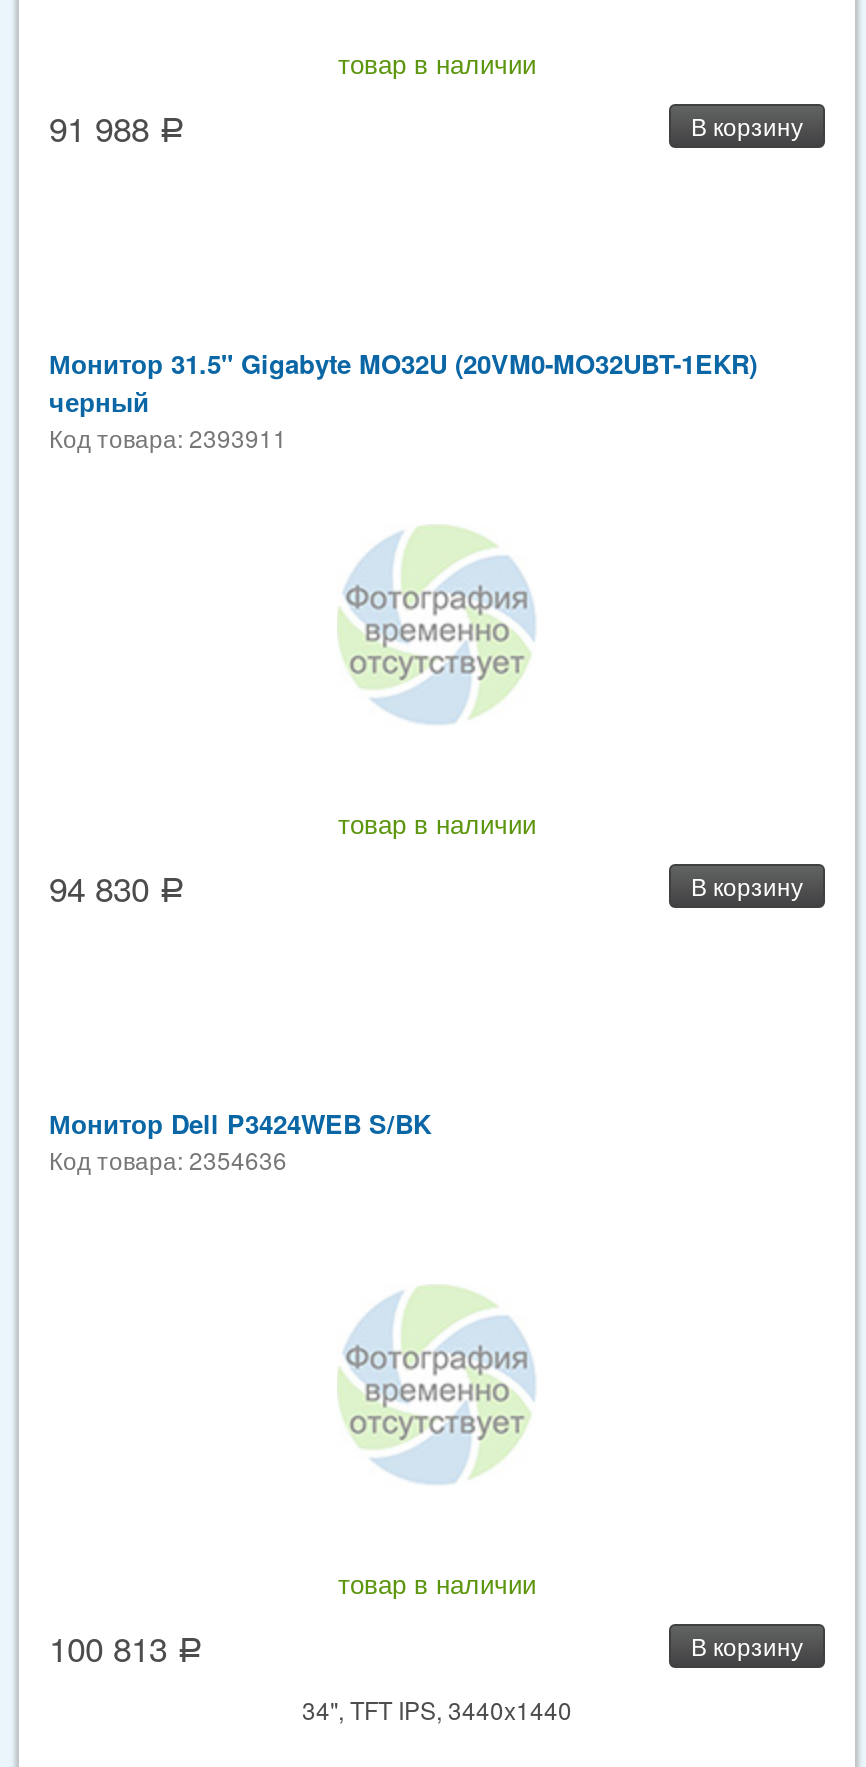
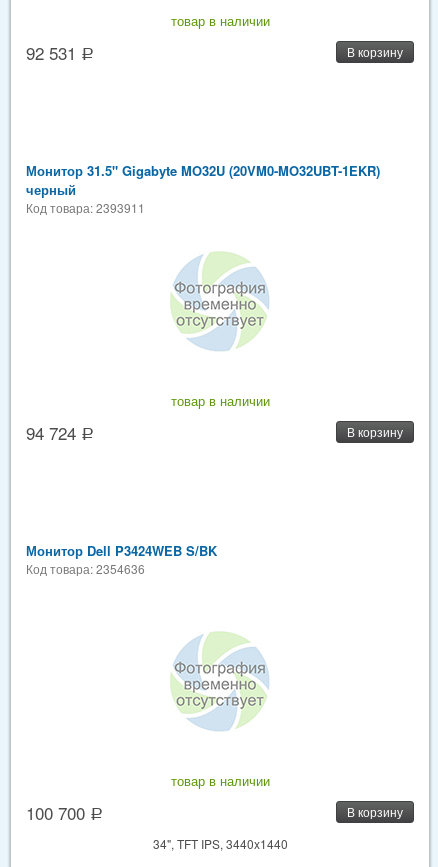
- 91 988
+ 92 531

- 94 830
+ 94 724

- 100 813
+ 100 700
